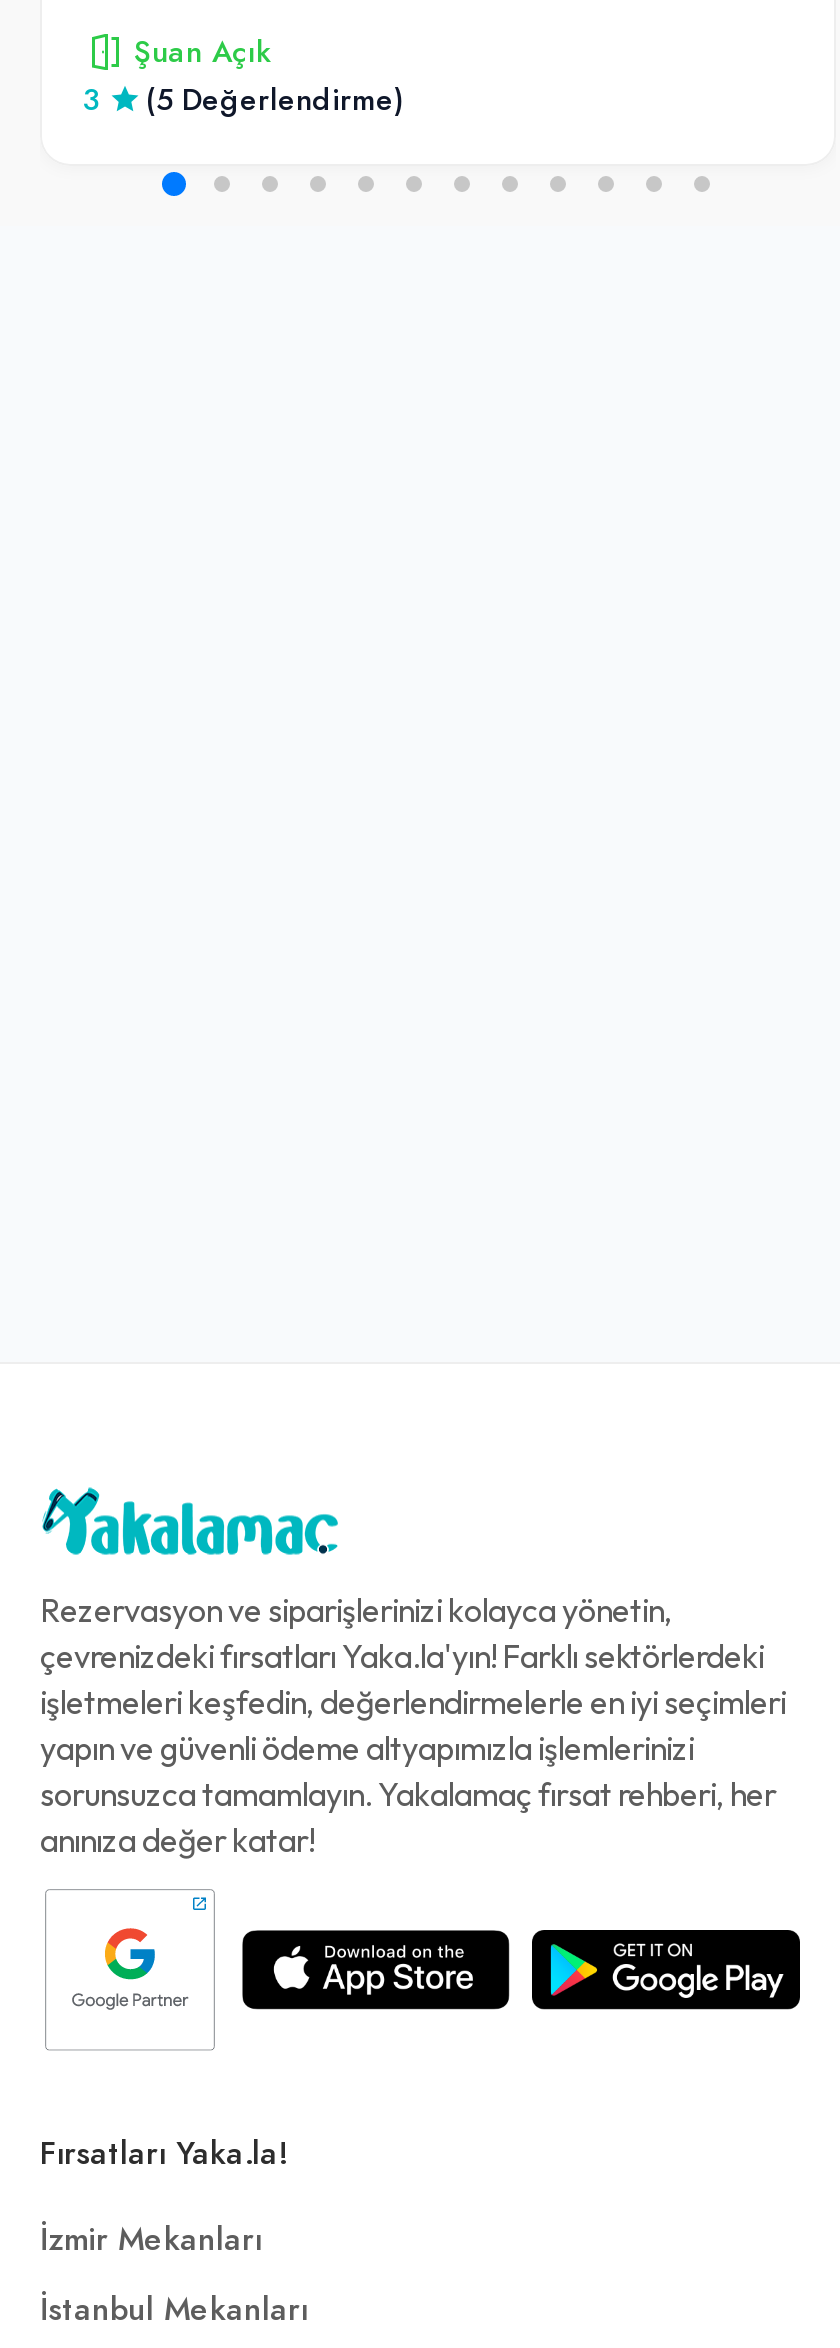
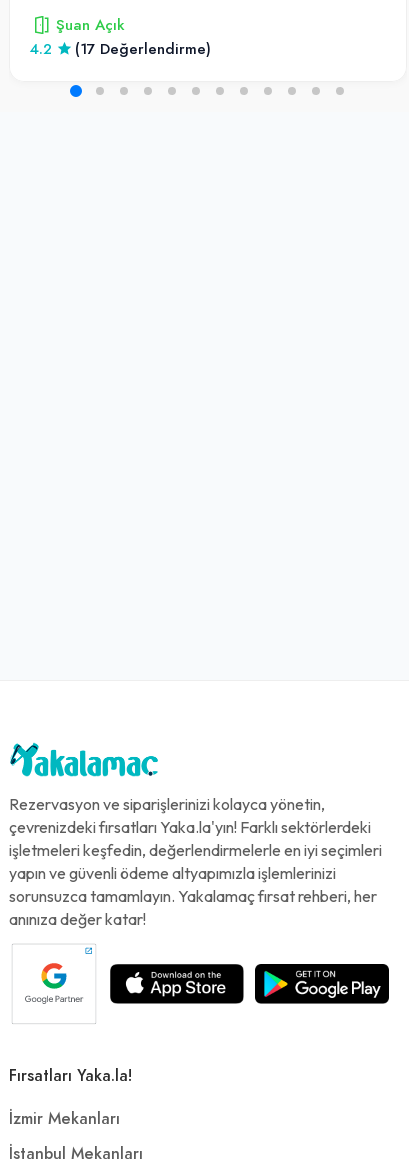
- 3
+ 4.2

- (5 Değerlendirme)
+ (17 Değerlendirme)
